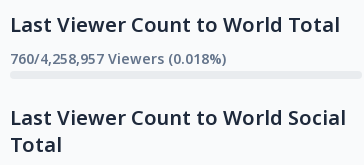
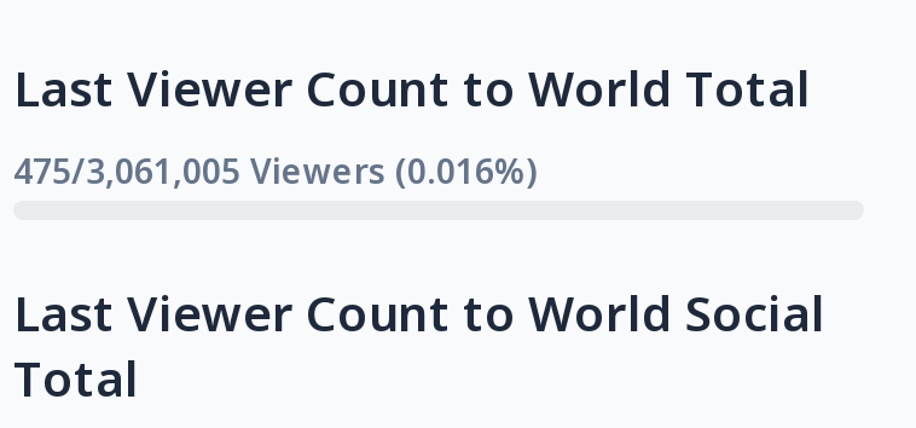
- 760/4,258,957 Viewers (0.018%)
+ 475/3,061,005 Viewers (0.016%)
